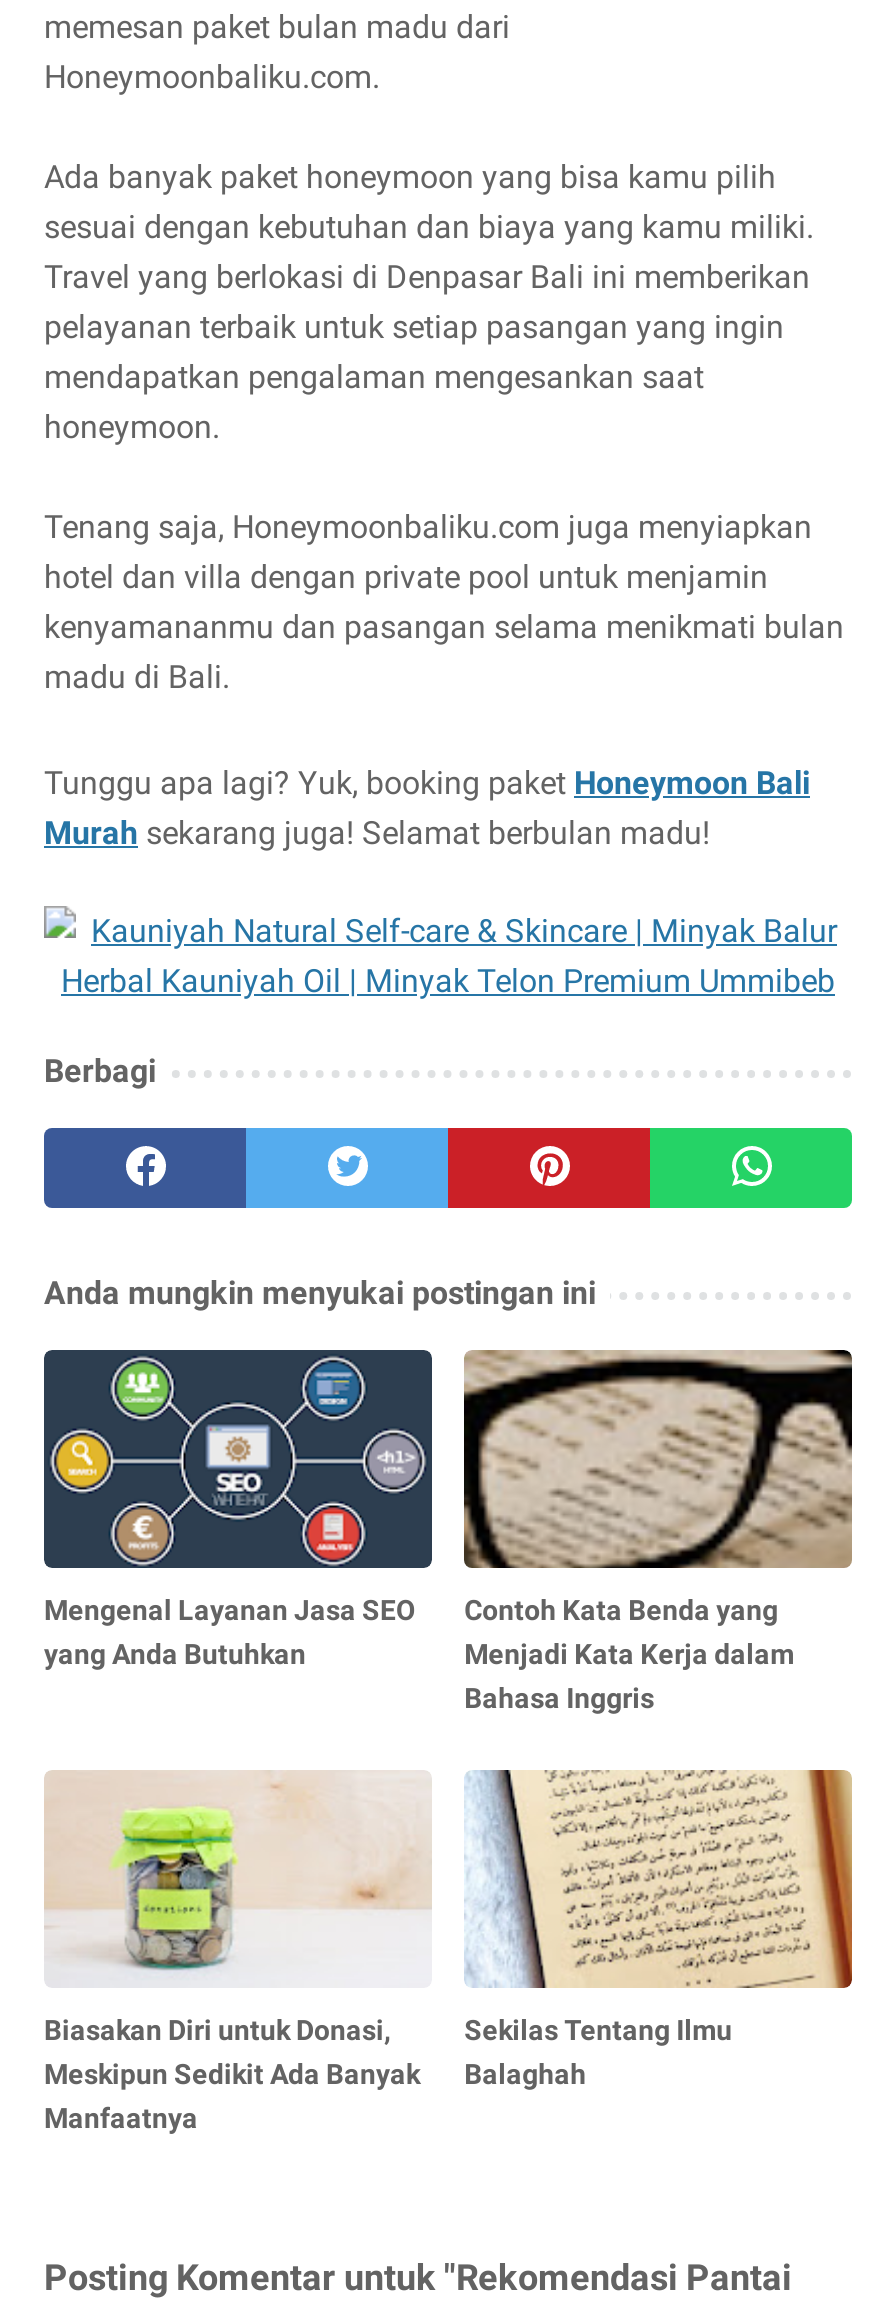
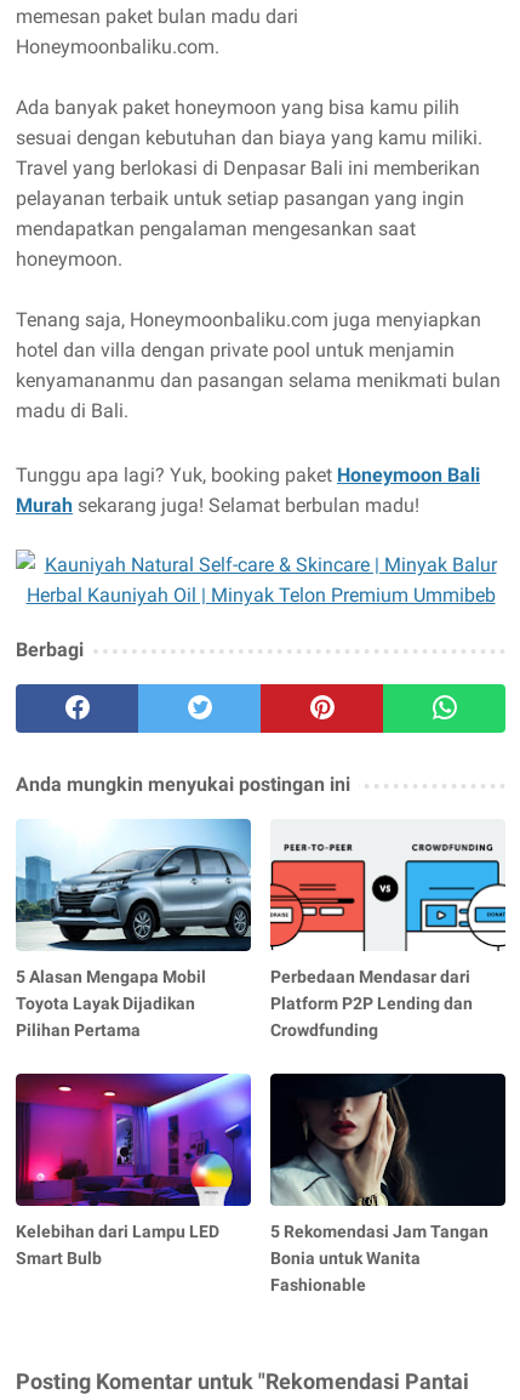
- [image]
- Mengenal Layanan Jasa SEO
- yang Anda Butuhkan
+ [image]
+ 5 Alasan Mengapa Mobil
+ Toyota Layak Dijadikan
+ Pilihan Pertama

- [image]
- Contoh Kata Benda yang
- Menjadi Kata Kerja dalam
- Bahasa Inggris
+ [image]
+ Perbedaan Mendasar dari
+ Platform P2P Lending dan
+ Crowdfunding

- [image]
- Biasakan Diri untuk Donasi,
- Meskipun Sedikit Ada Banyak
- Manfaatnya
+ [image]
+ Kelebihan dari Lampu LED
+ Smart Bulb

- [image]
- Sekilas Tentang Ilmu
- Balaghah
+ [image]
+ 5 Rekomendasi Jam Tangan
+ Bonia untuk Wanita
+ Fashionable
